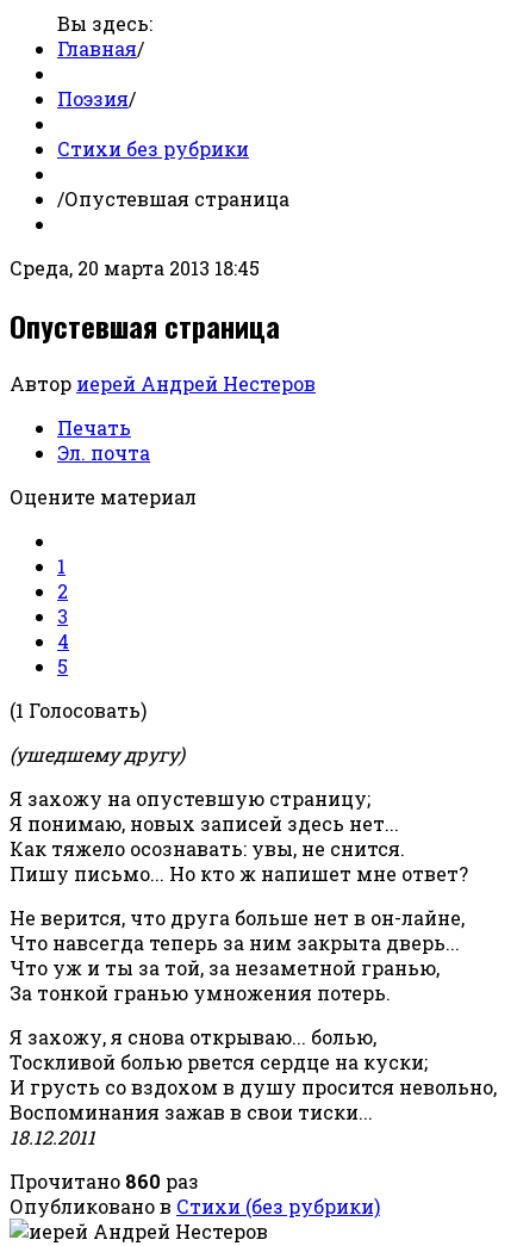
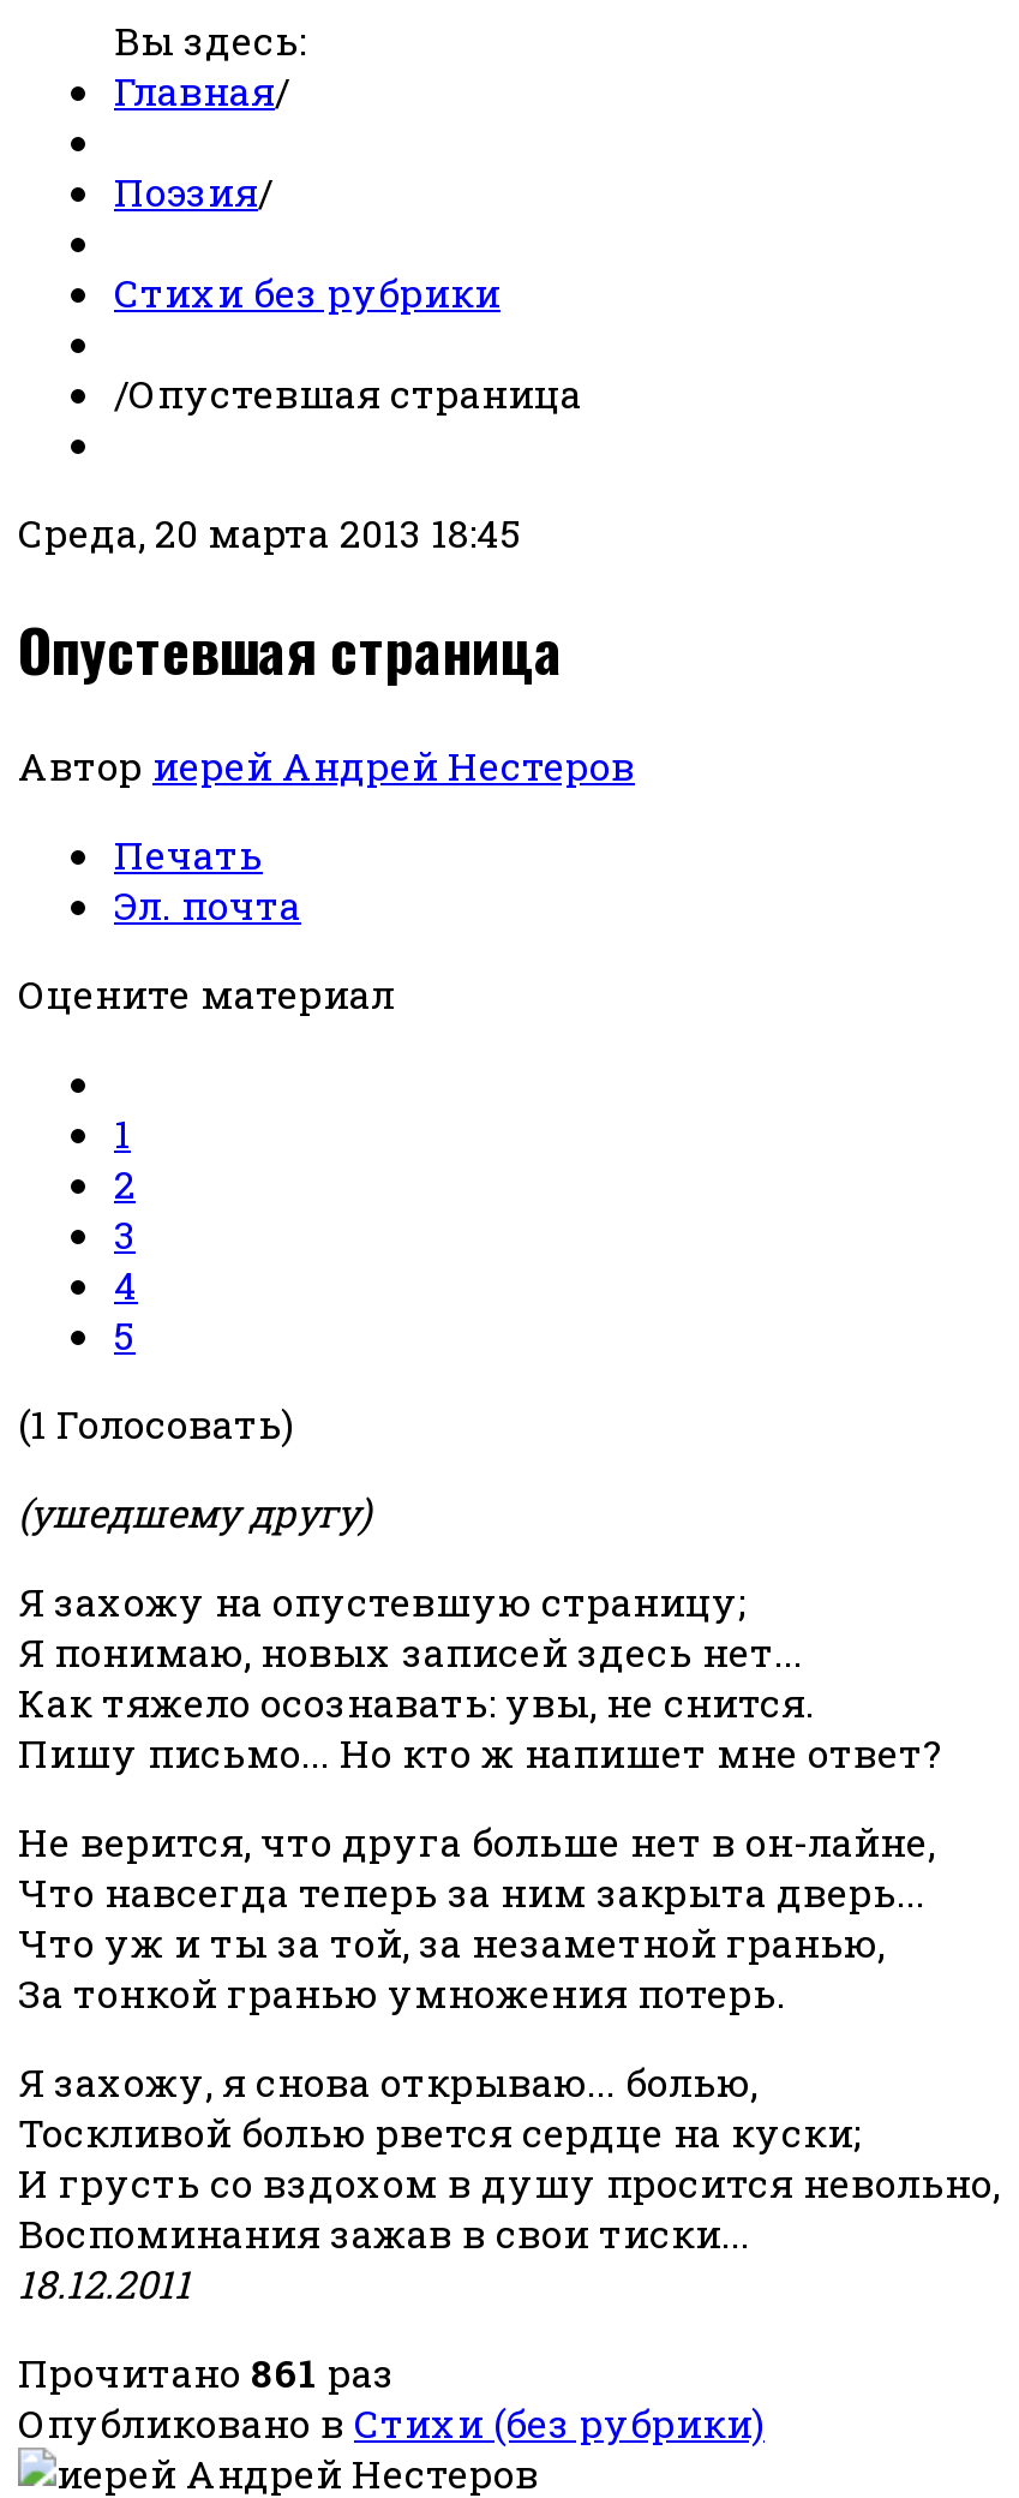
- Прочитано 860 раз
+ Прочитано 861 раз
